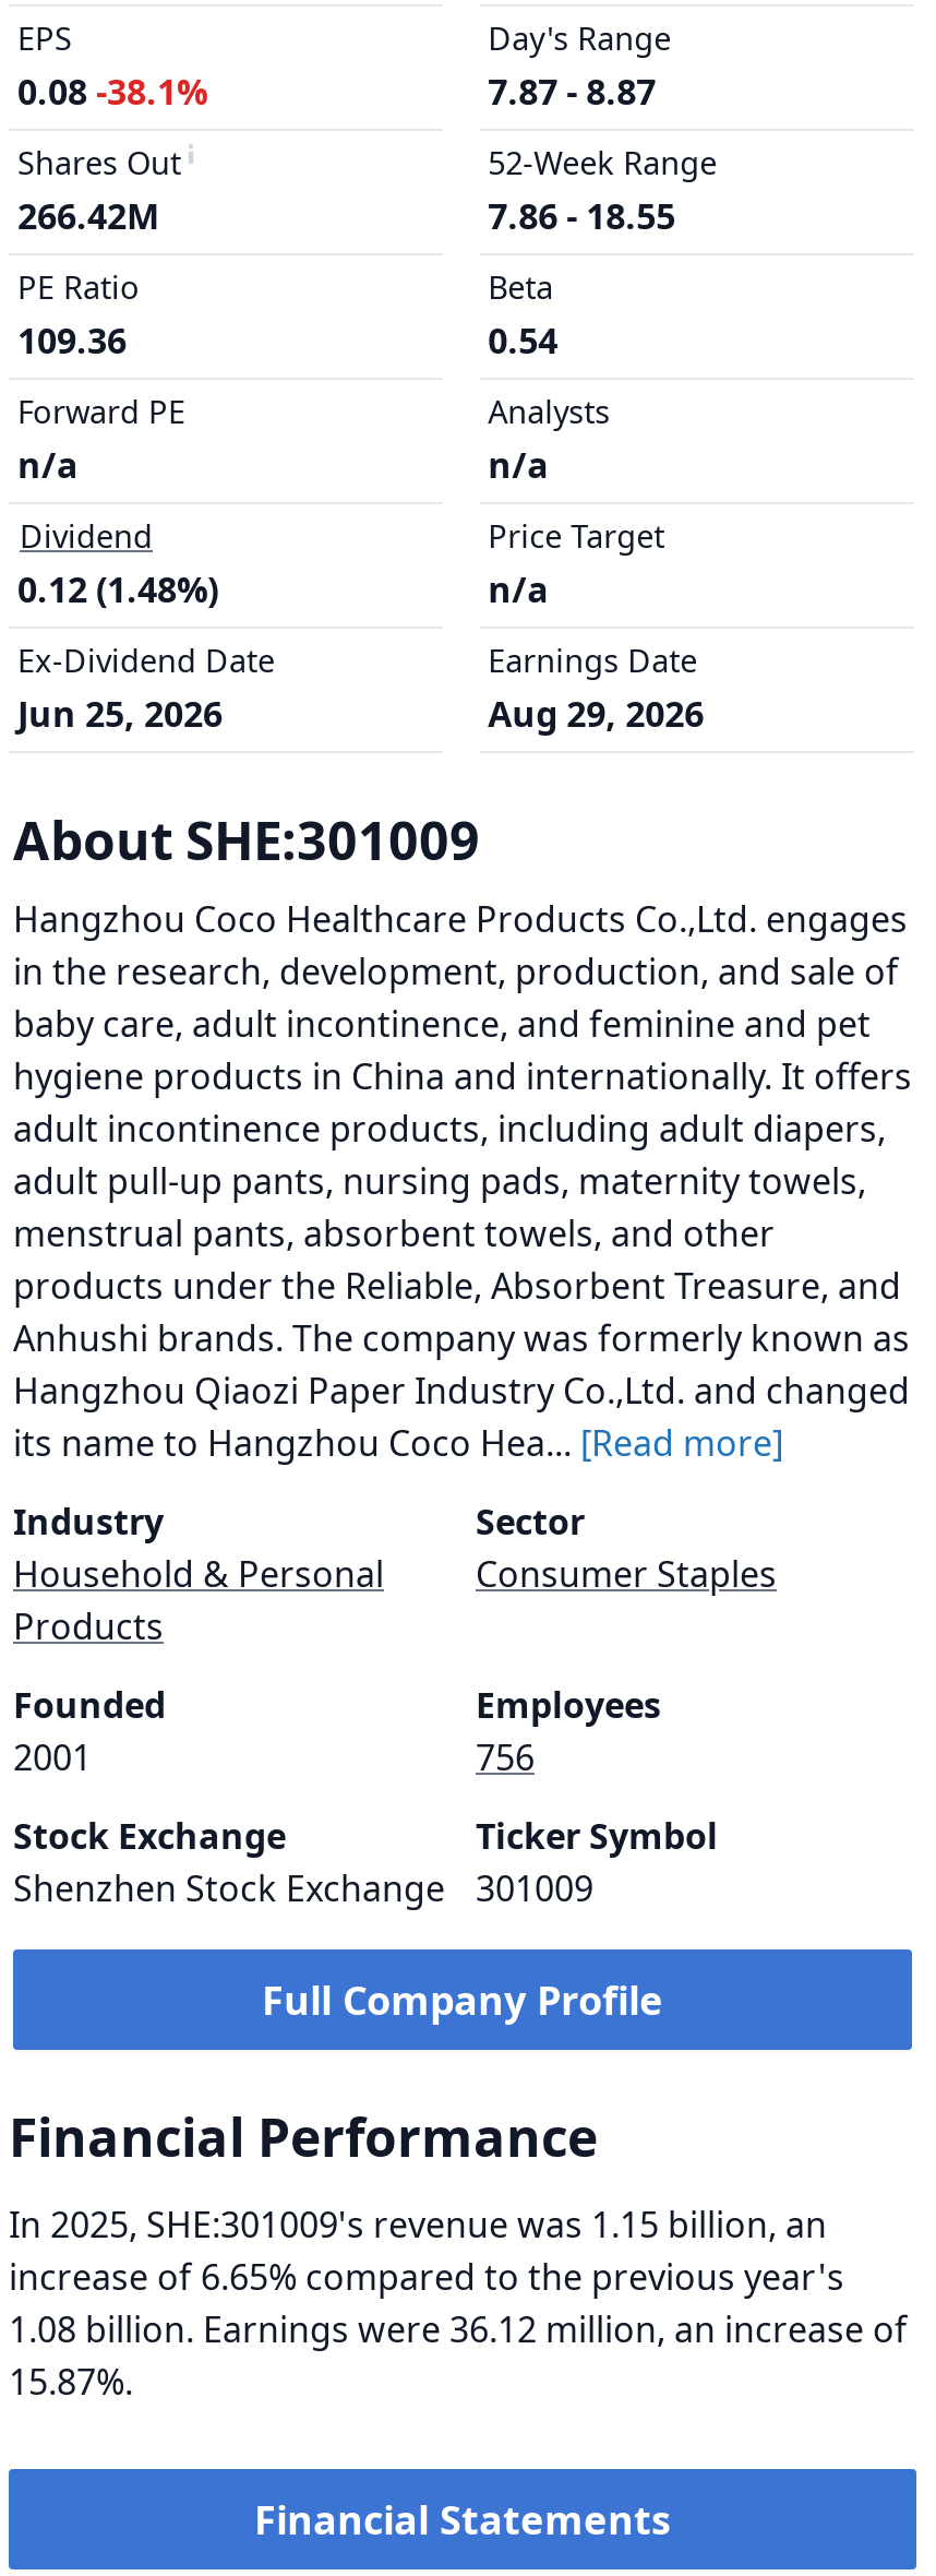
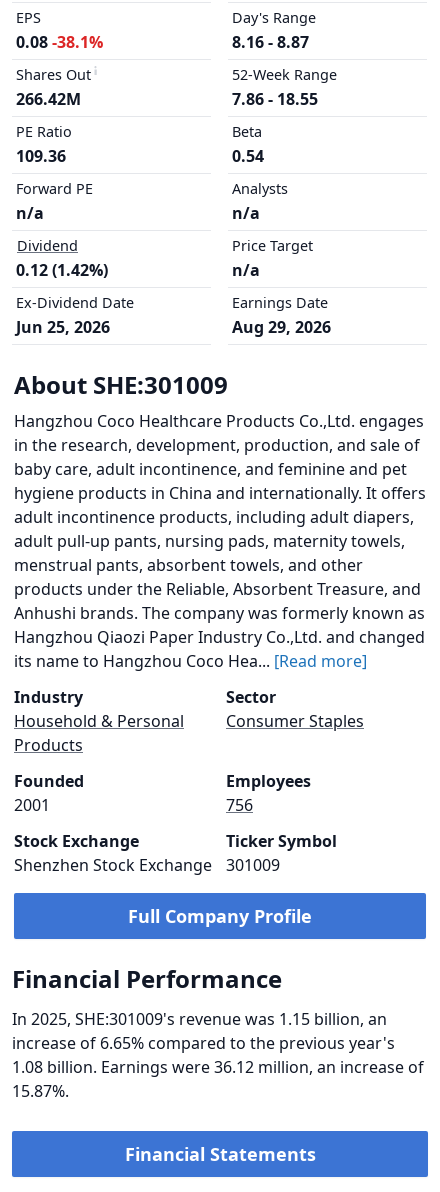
- 7.87 - 8.87
+ 8.16 - 8.87

- 0.12 (1.48%)
+ 0.12 (1.42%)
